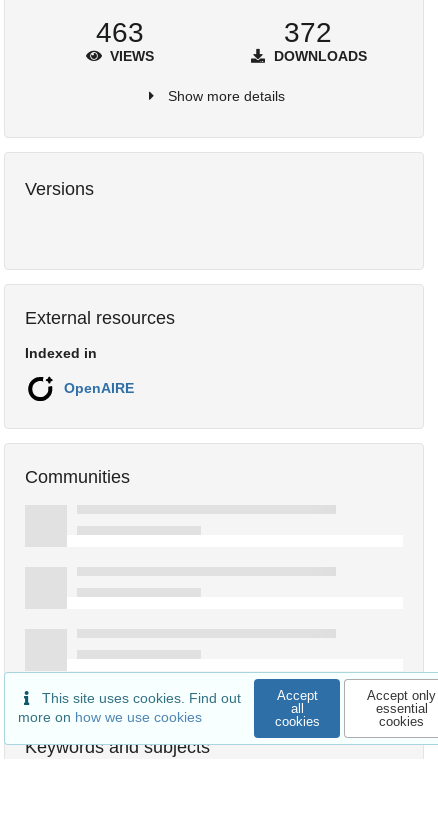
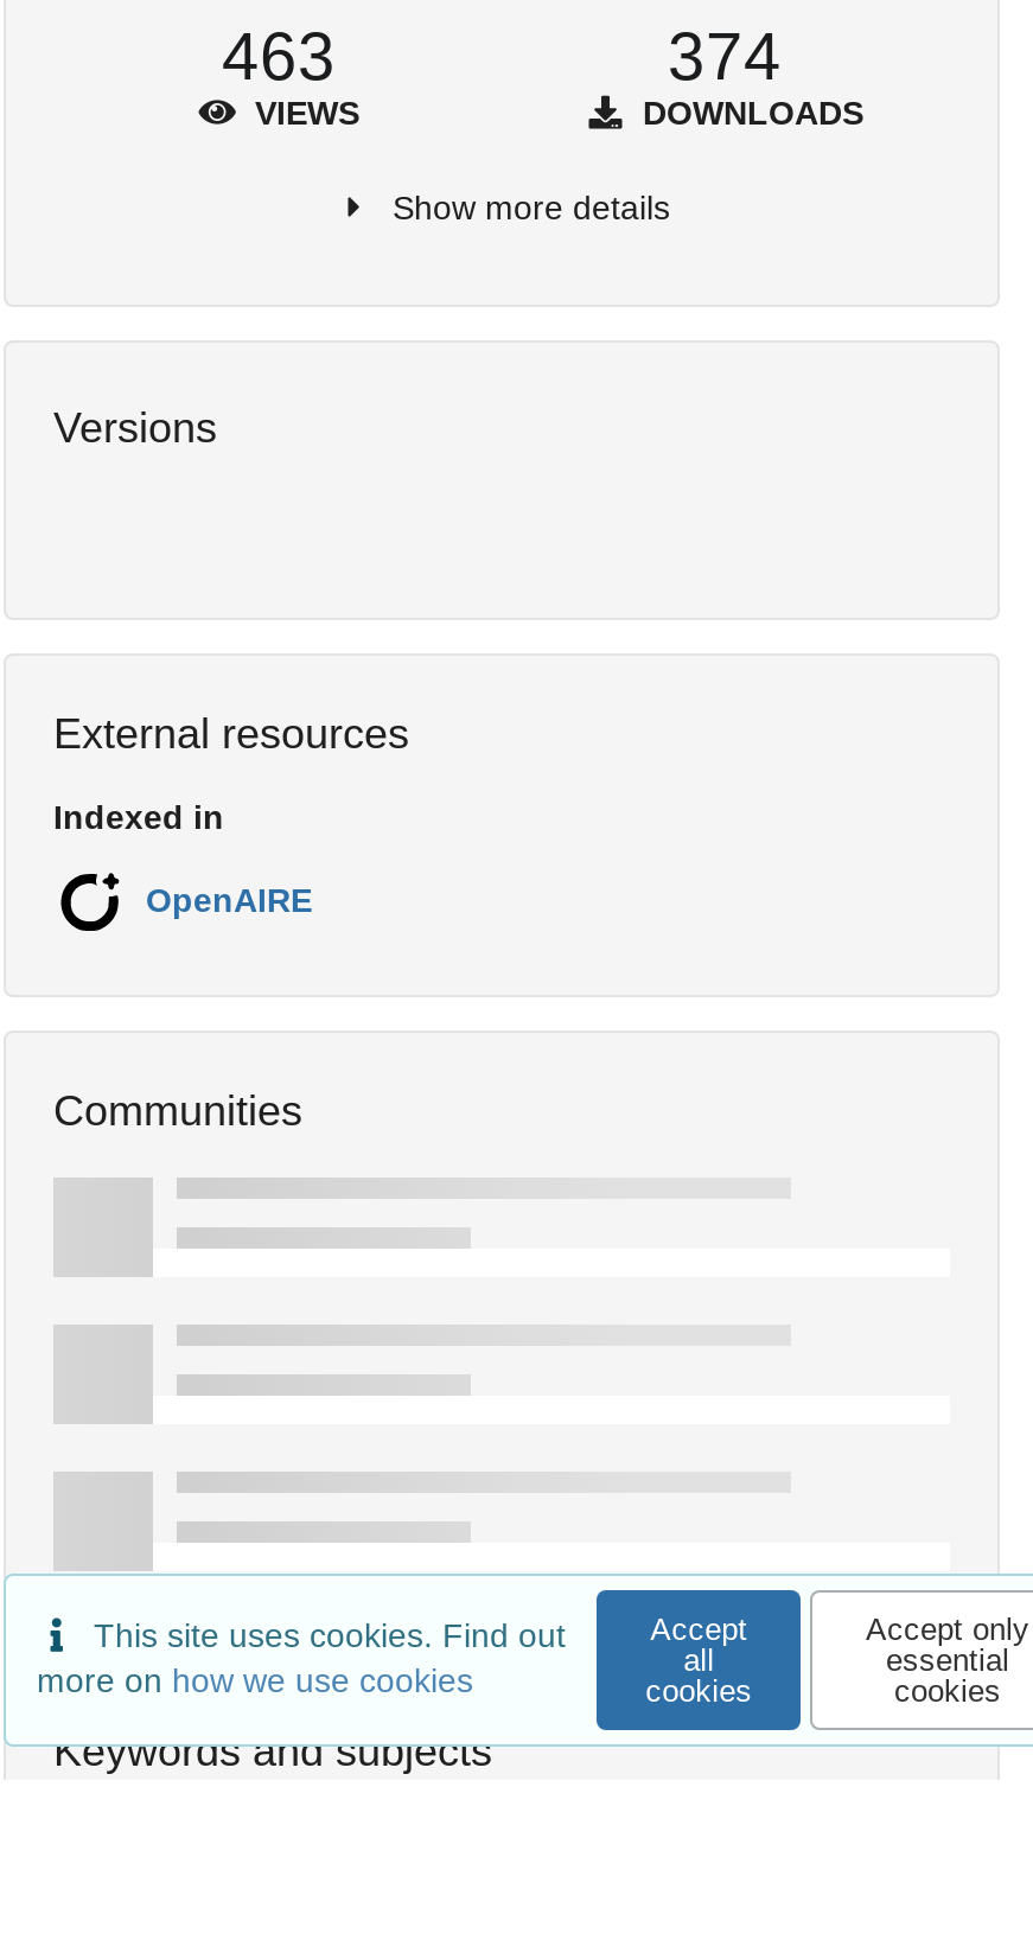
- 372
+ 374
